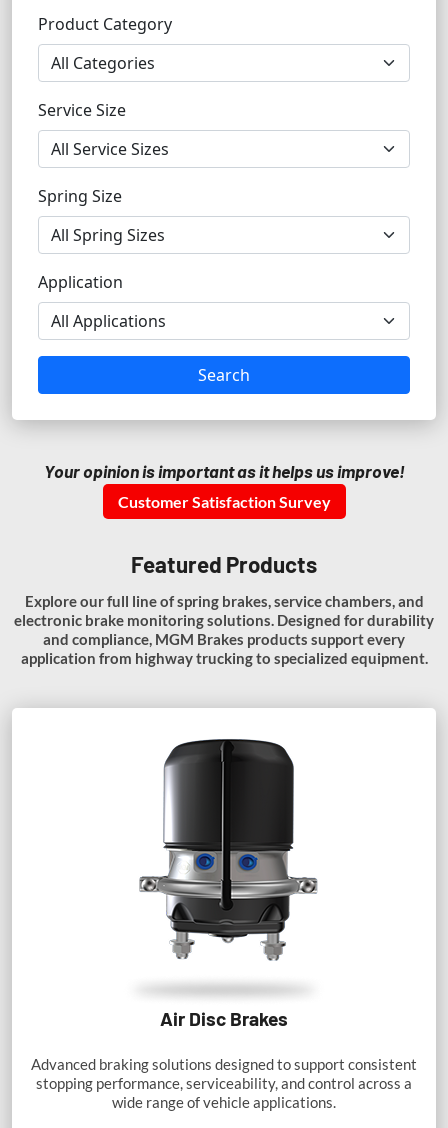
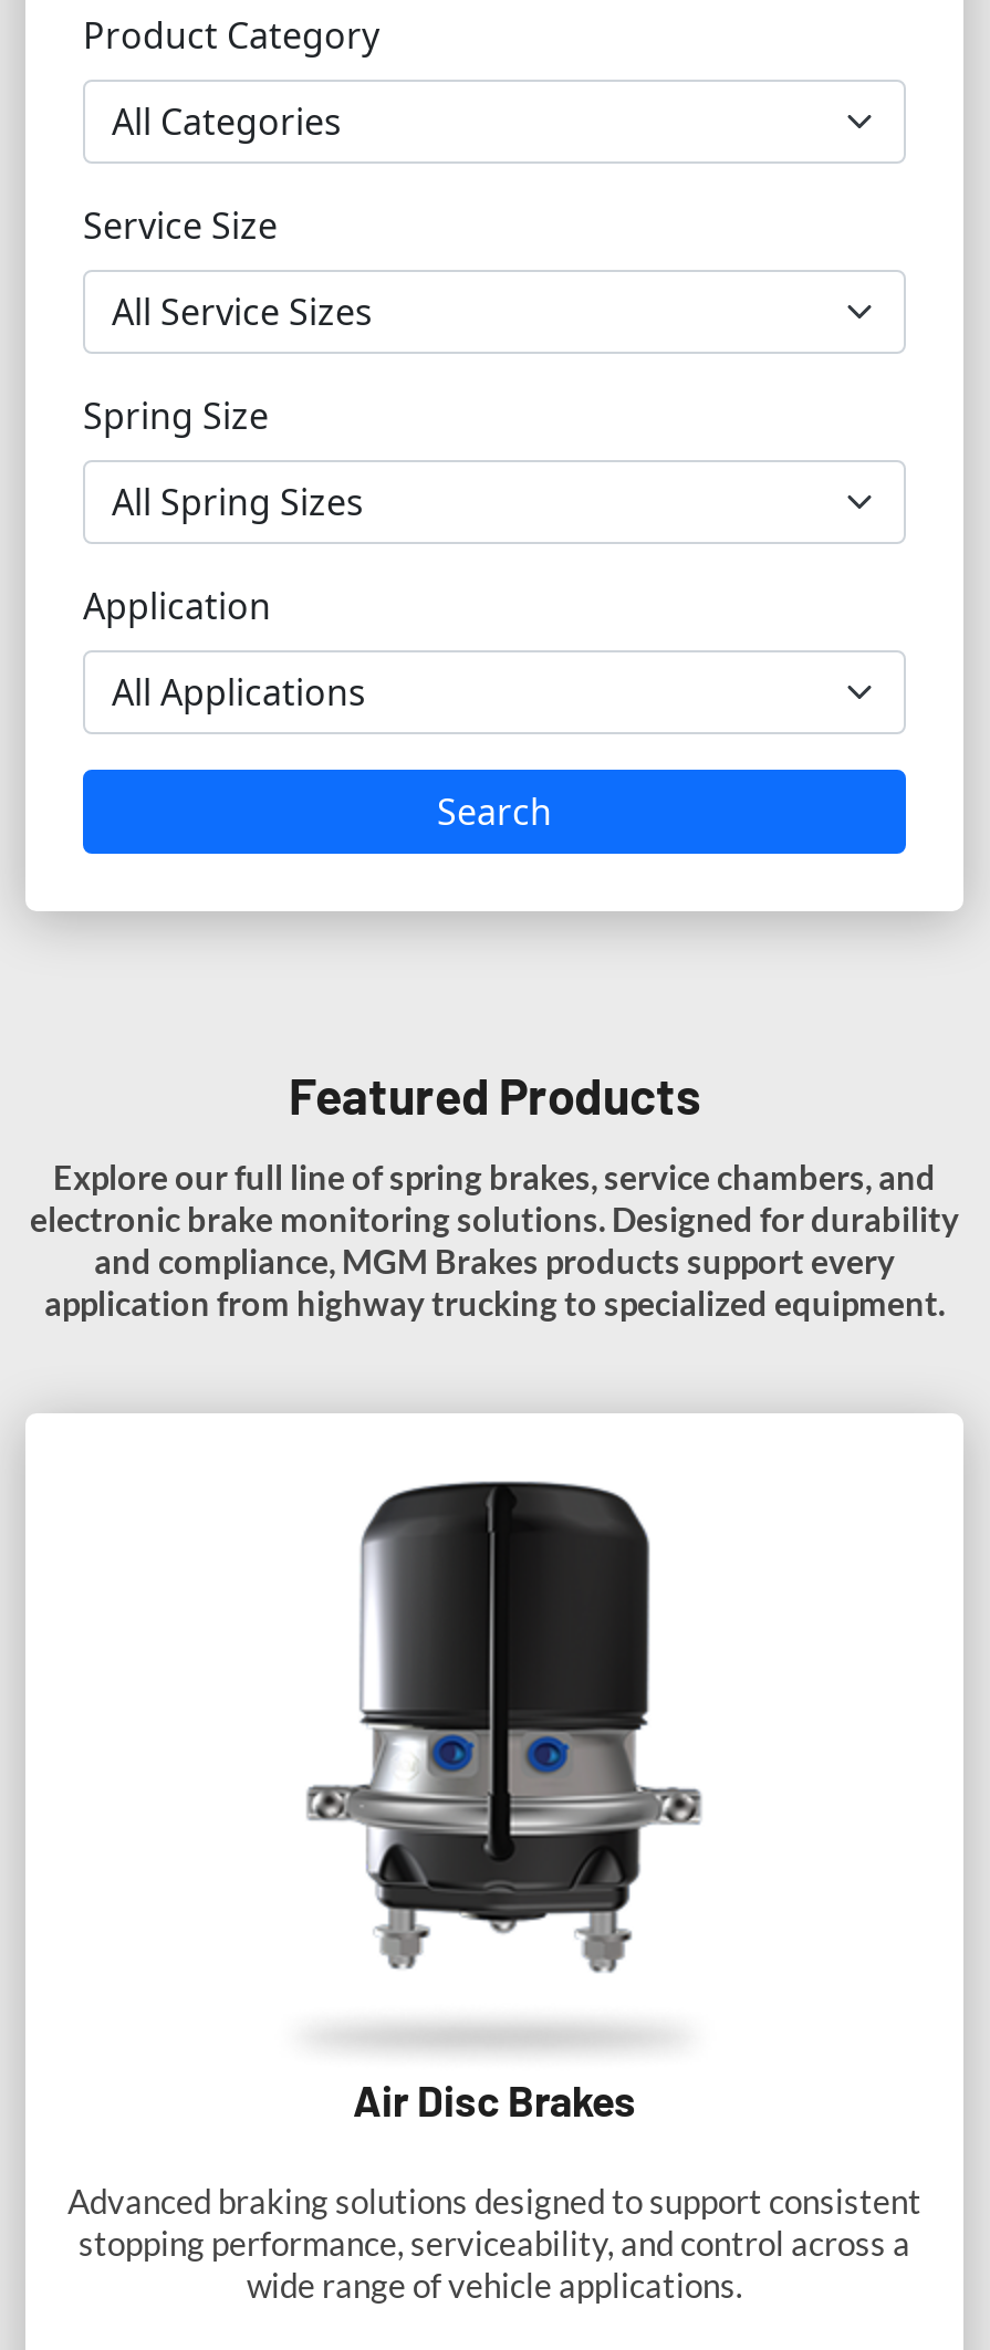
- Your opinion is important as it helps us improve!
- Customer Satisfaction Survey
